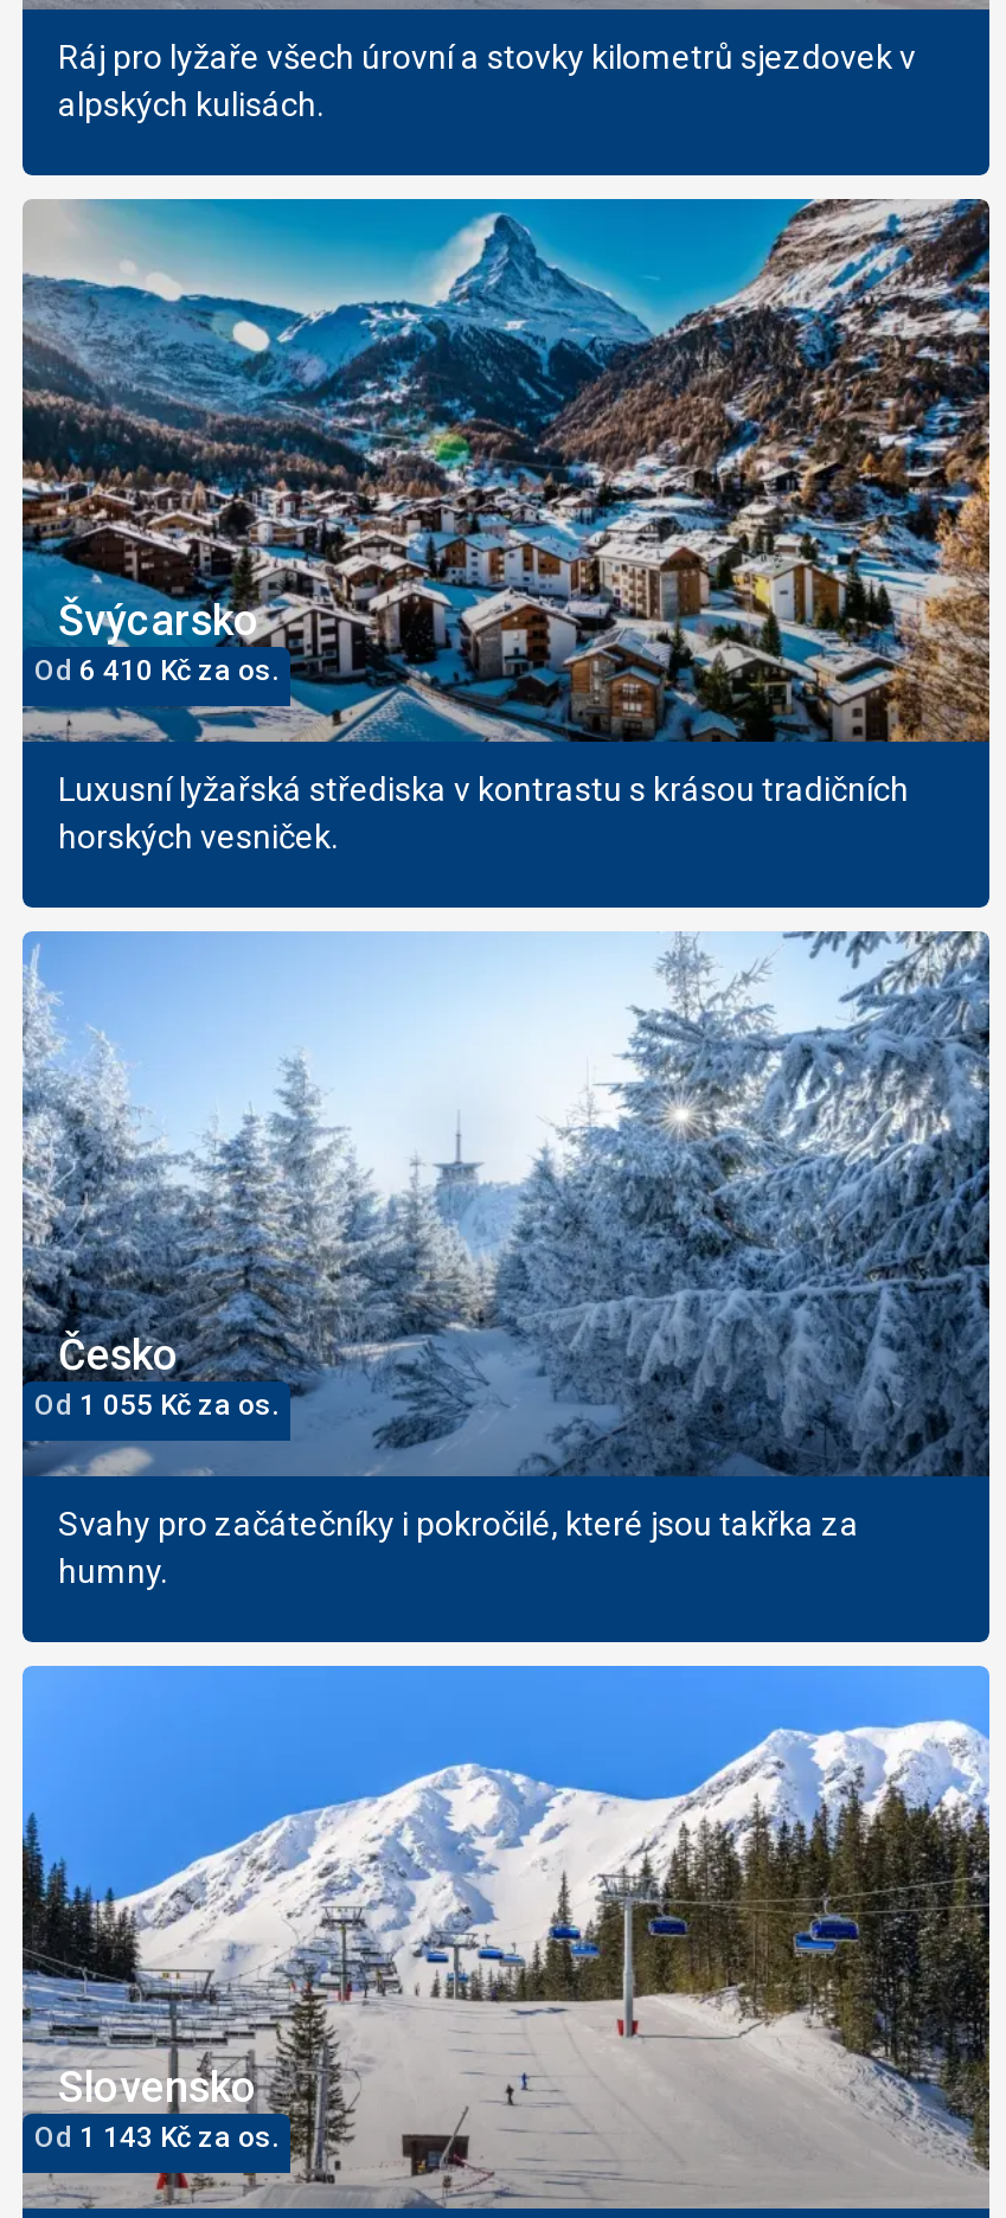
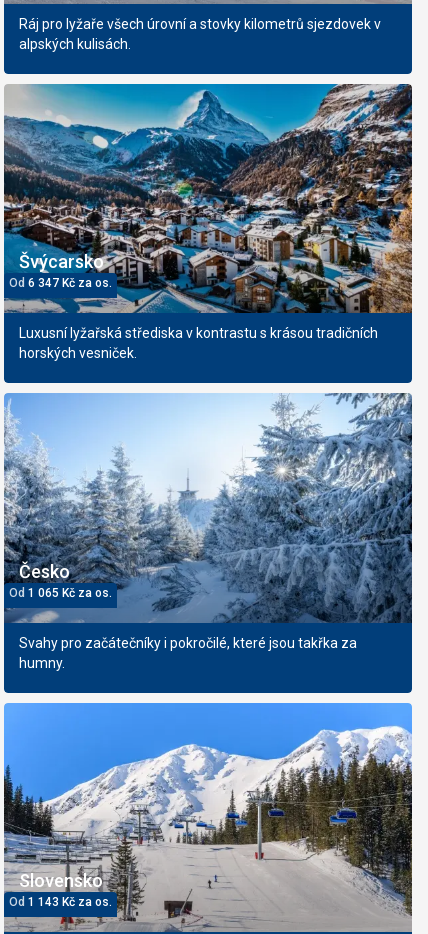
- Od 6 410 Kč za os.
+ Od 6 347 Kč za os.

- Od 1 055 Kč za os.
+ Od 1 065 Kč za os.
